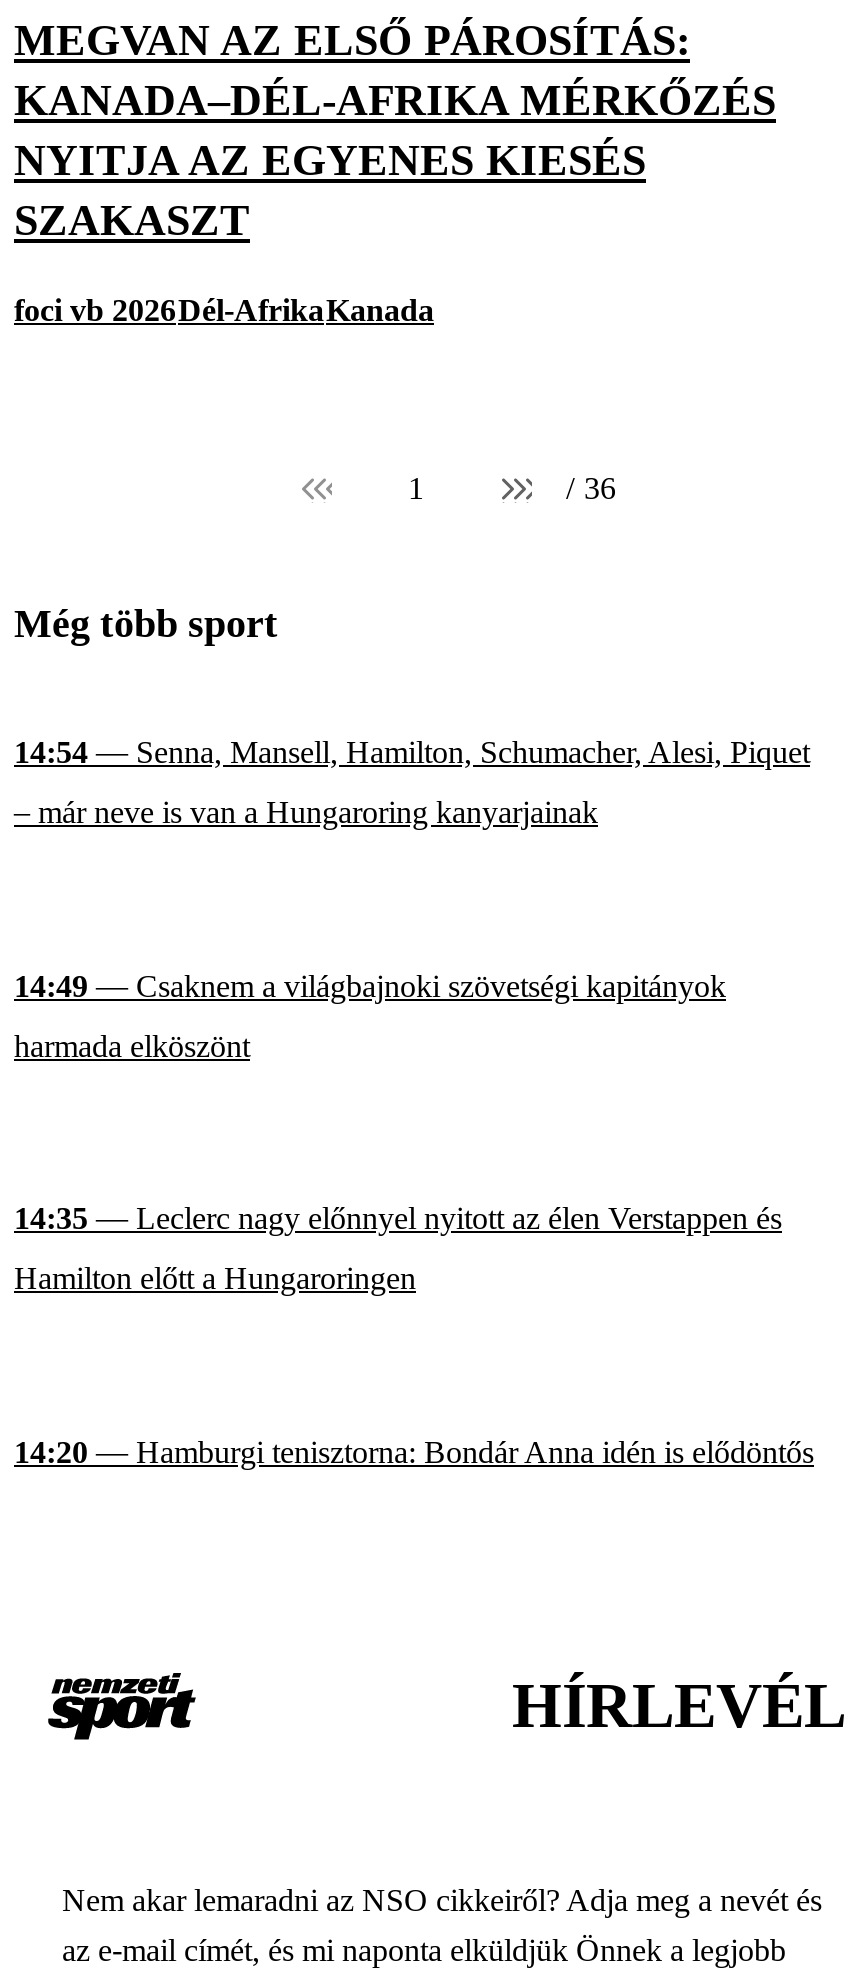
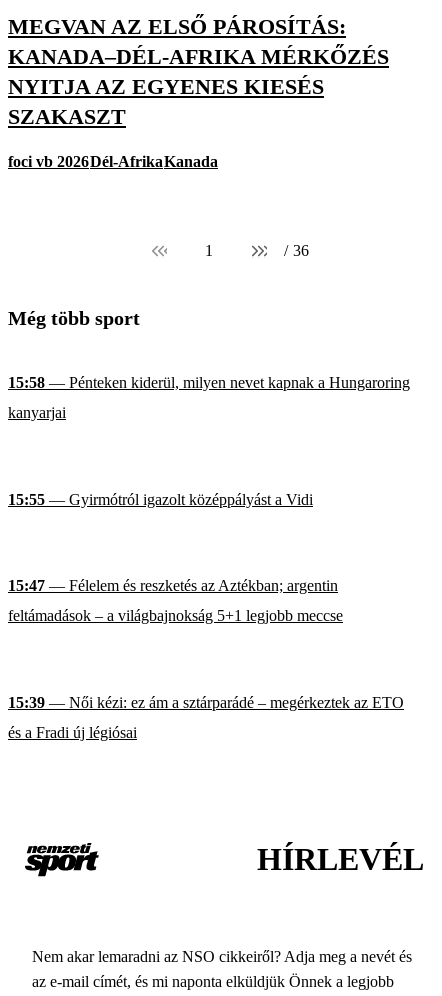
- 14:54 — Senna, Mansell, Hamilton, Schumacher, Alesi, Piquet
+ 15:58 — Pénteken kiderül, milyen nevet kapnak a Hungaroring

- – már neve is van a Hungaroring kanyarjainak
+ kanyarjai

- 14:49 — Csaknem a világbajnoki szövetségi kapitányok
+ 15:55 — Gyirmótról igazolt középpályást a Vidi

- harmada elköszönt
+ 15:47 — Félelem és reszketés az Aztékban; argentin

- 14:35 — Leclerc nagy előnnyel nyitott az élen Verstappen és
+ feltámadások – a világbajnokság 5+1 legjobb meccse

- Hamilton előtt a Hungaroringen
+ 15:39 — Női kézi: ez ám a sztárparádé – megérkeztek az ETO

- 14:20 — Hamburgi tenisztorna: Bondár Anna idén is elődöntős
+ és a Fradi új légiósai
